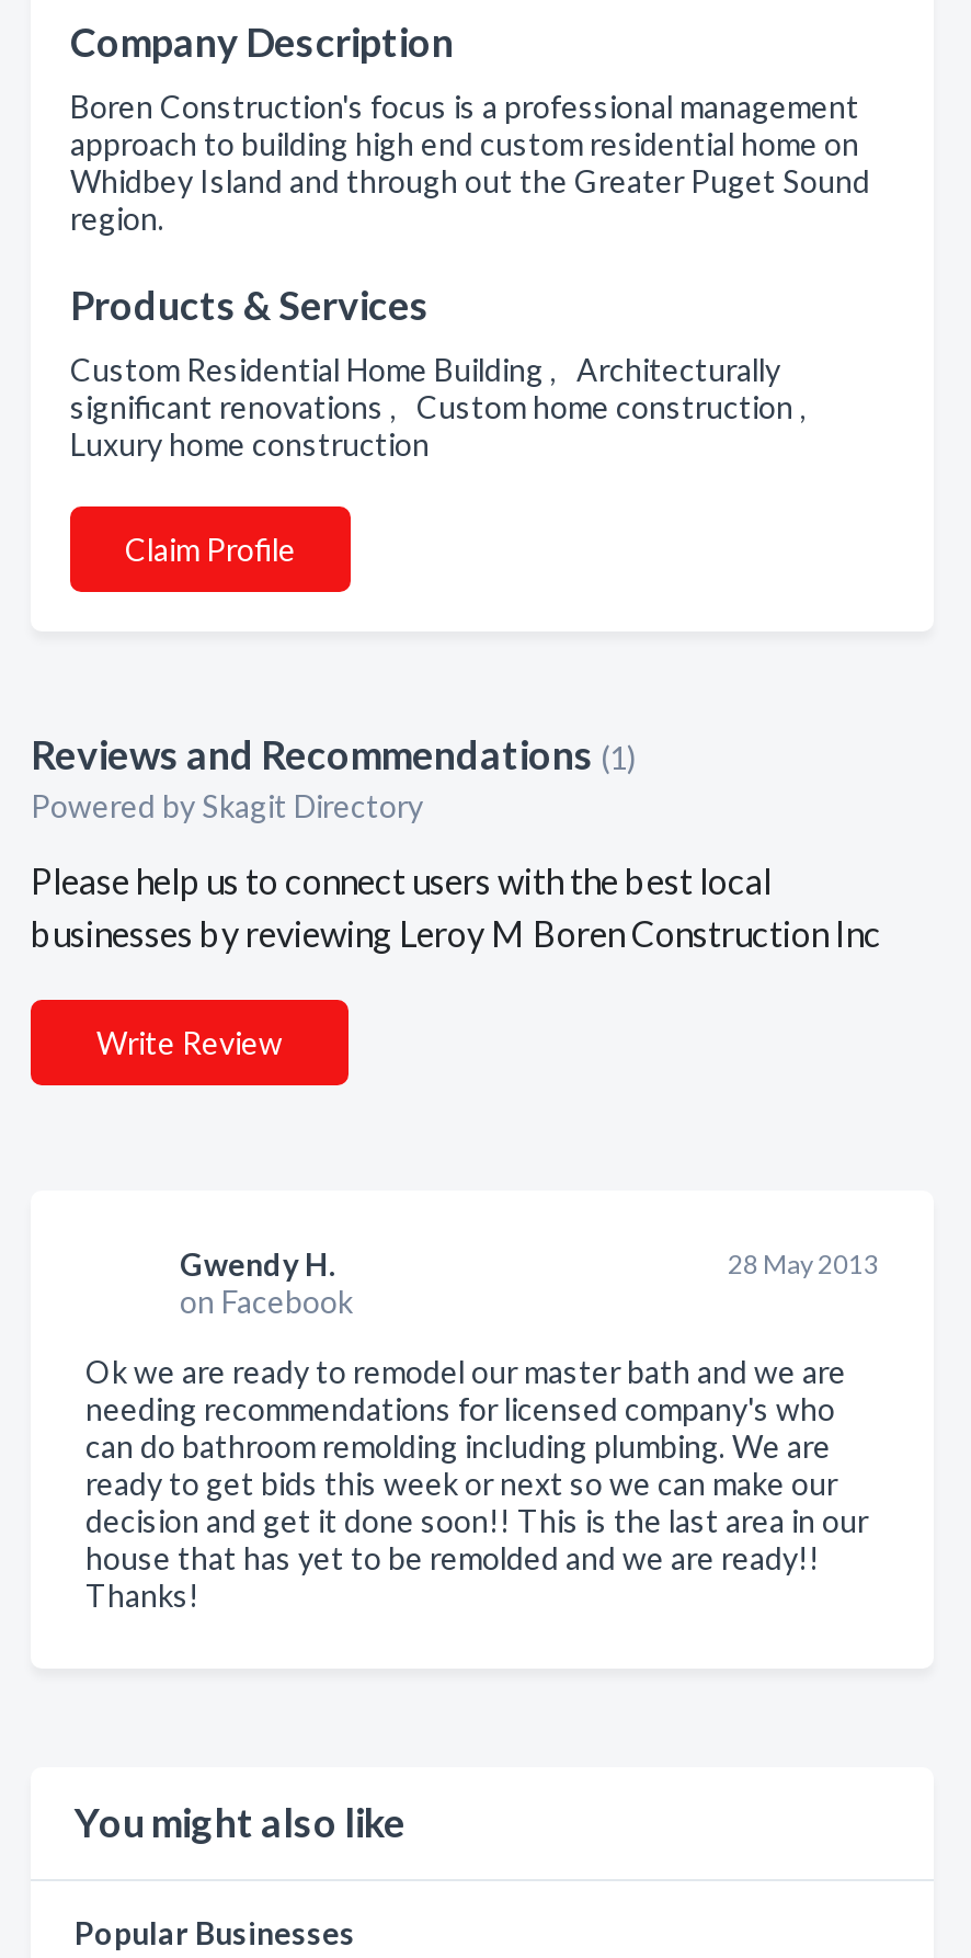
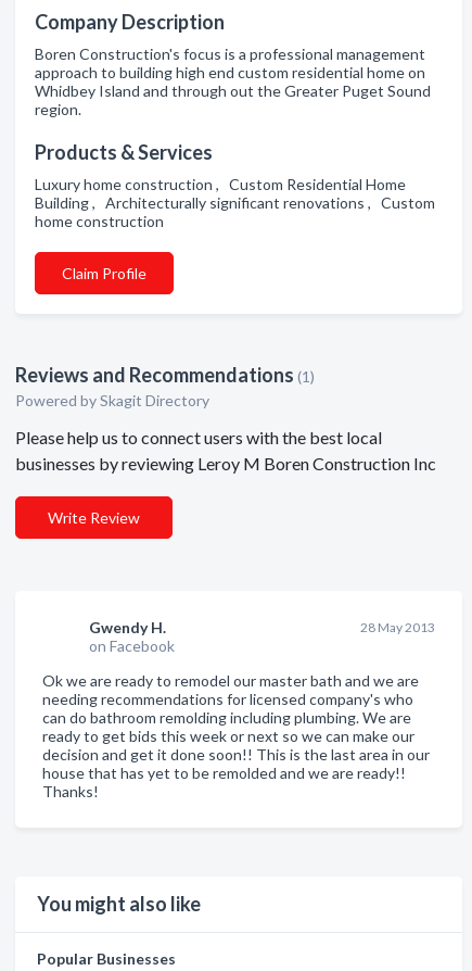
- Custom Residential Home Building , Architecturally
- significant renovations , Custom home construction ,
- Luxury home construction
+ Luxury home construction , Custom Residential Home
+ Building , Architecturally significant renovations , Custom
+ home construction
